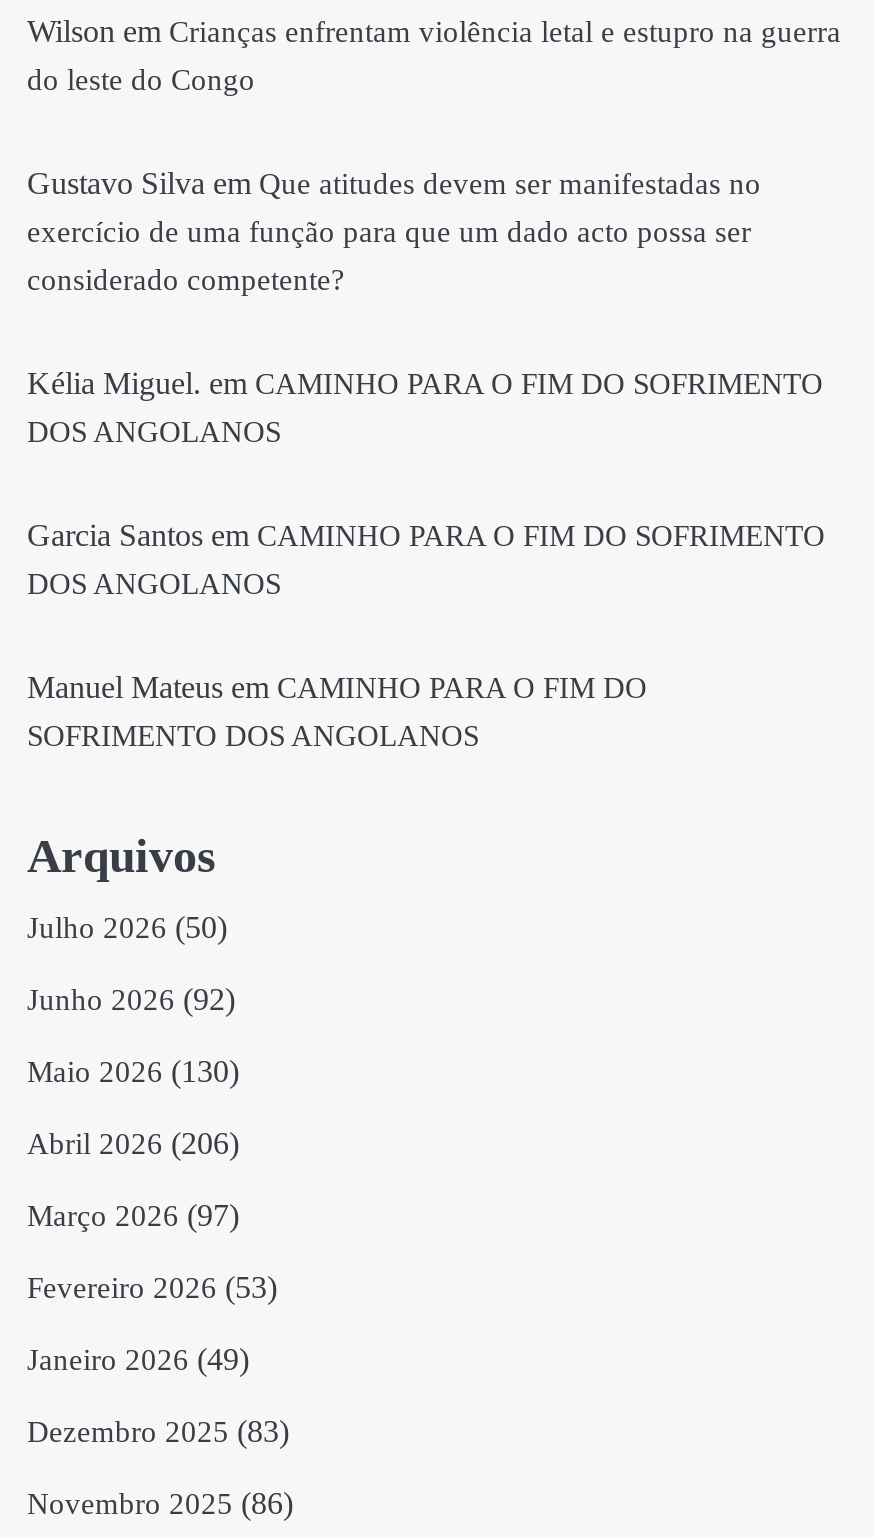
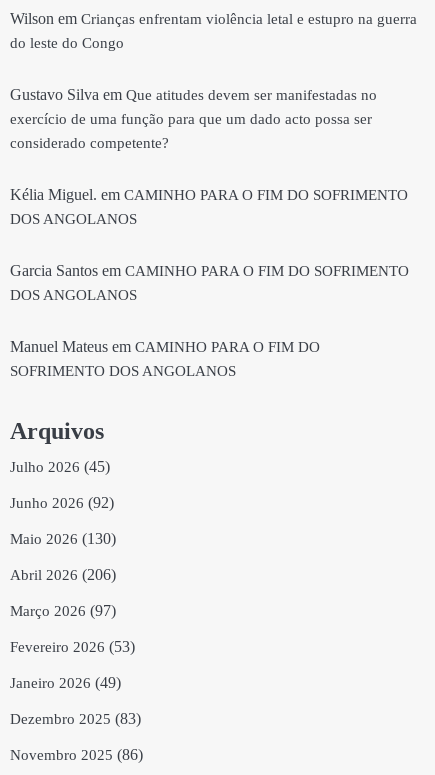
- Julho 2026 (50)
+ Julho 2026 (45)
